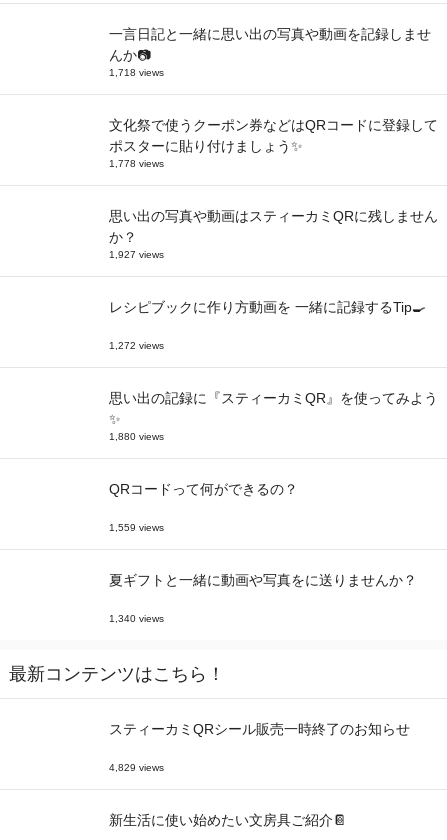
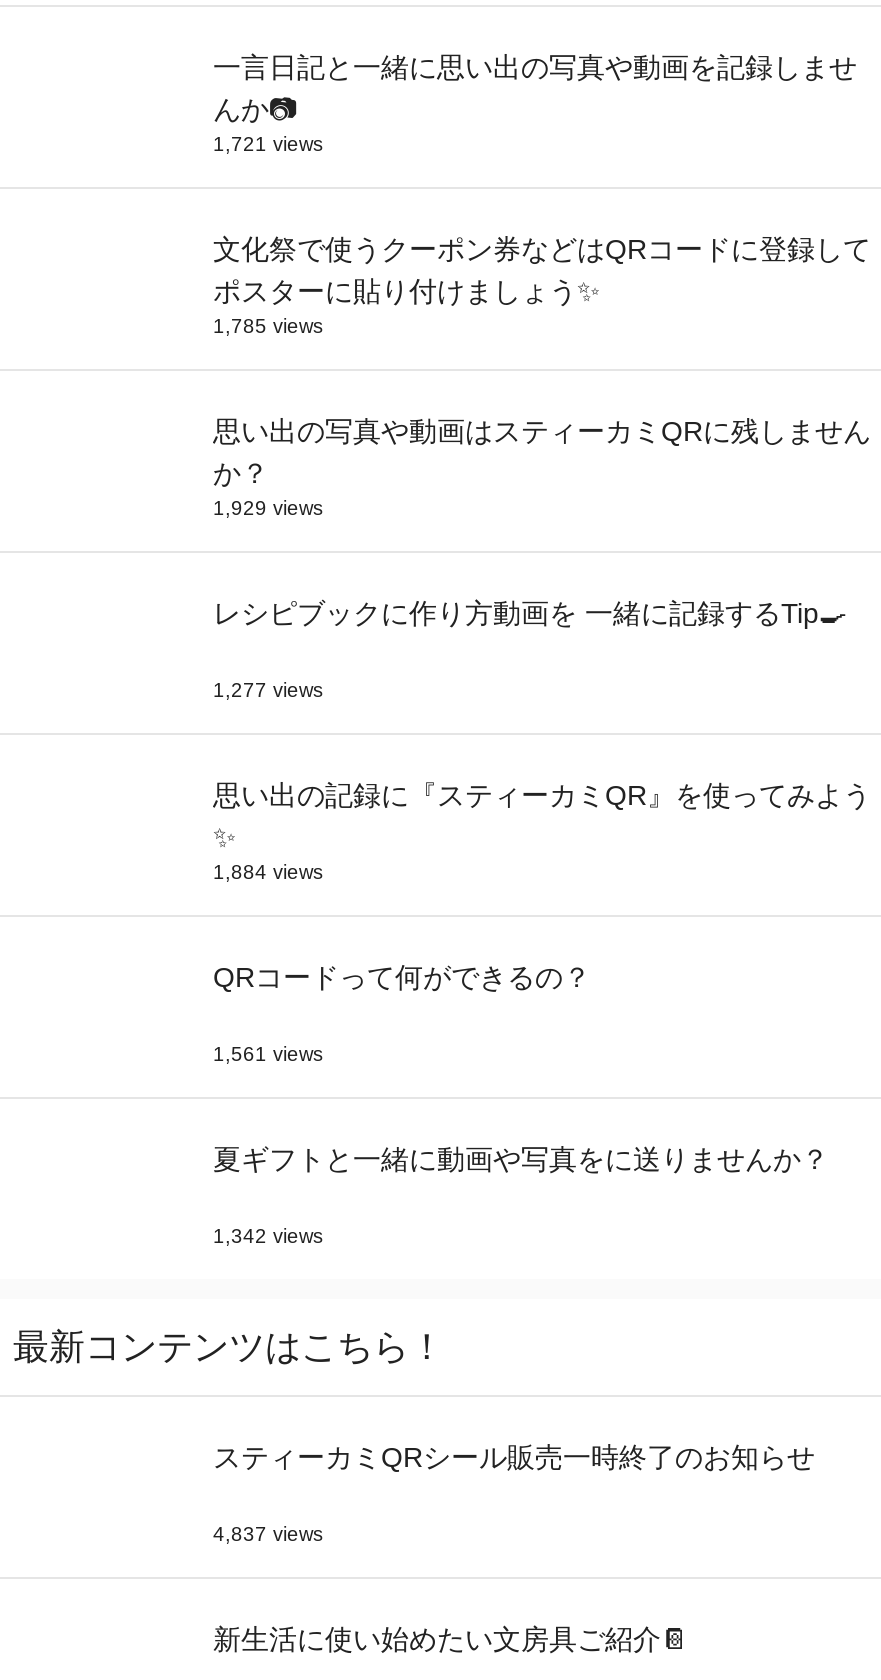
- 1,718 views
+ 1,721 views

- 1,778 views
+ 1,785 views

- 1,927 views
+ 1,929 views

- 1,272 views
+ 1,277 views

- 1,880 views
+ 1,884 views

- 1,559 views
+ 1,561 views

- 1,340 views
+ 1,342 views

- 4,829 views
+ 4,837 views
